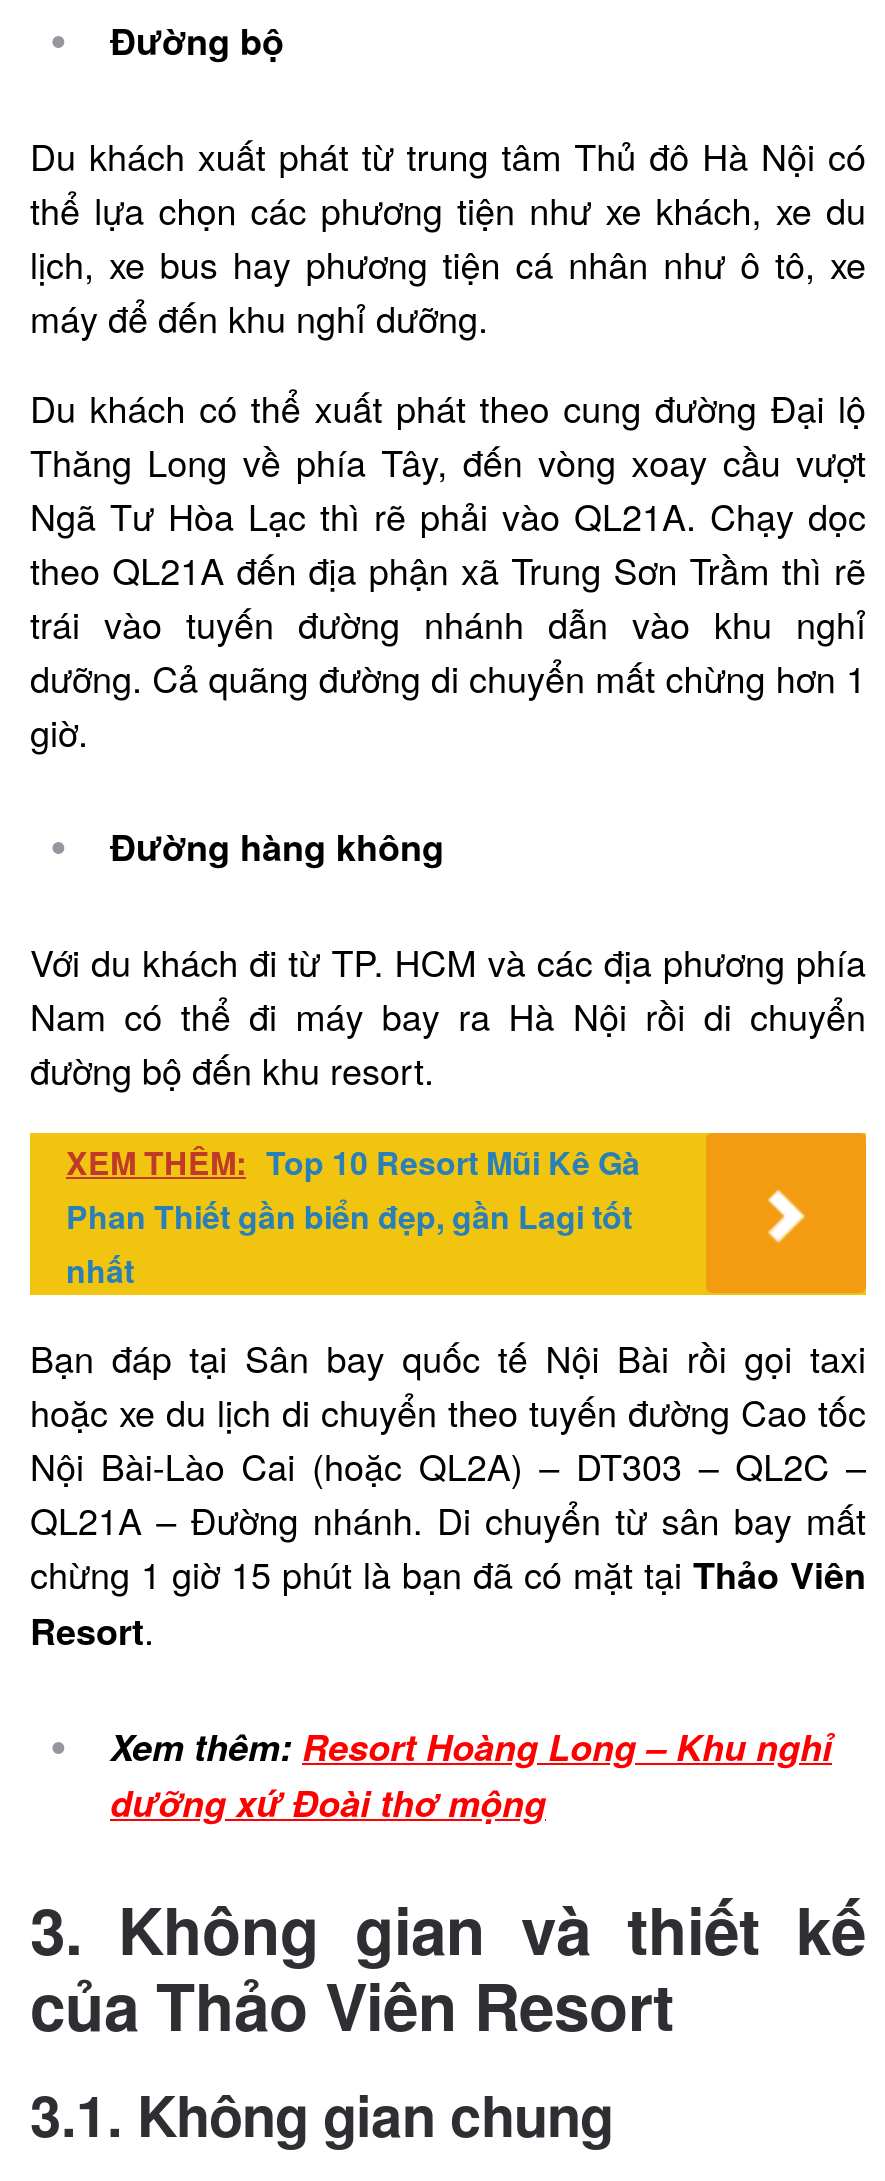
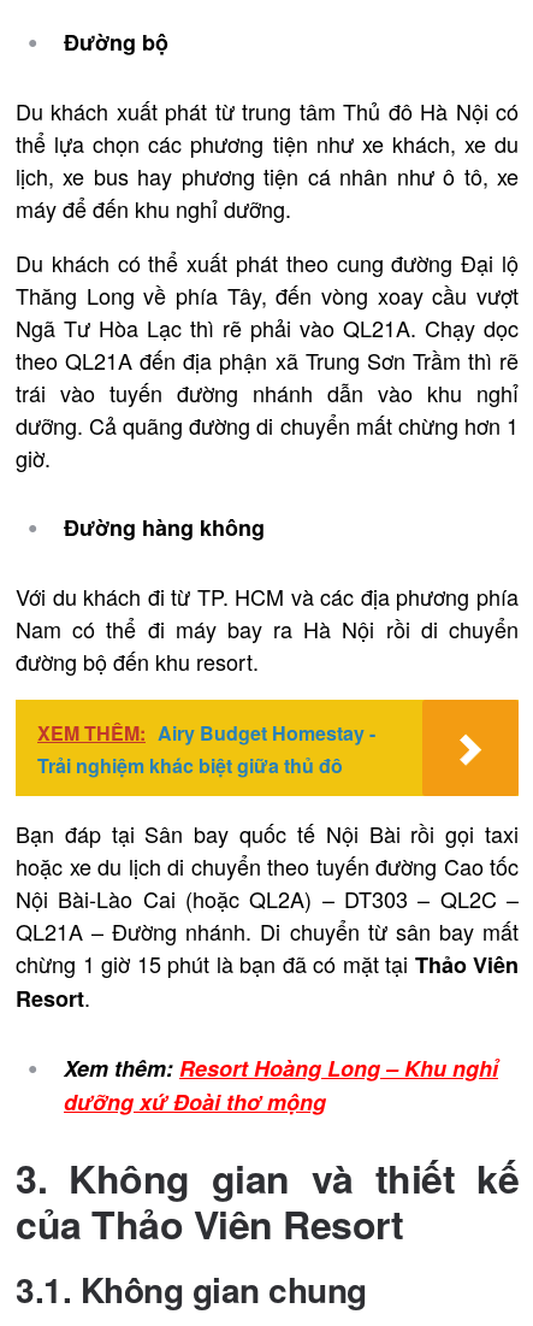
- XEM THÊM: Top 10 Resort Mũi Kê Gà
- Phan Thiết gần biển đẹp, gần Lagi tốt
- nhất
+ XEM THÊM: Airy Budget Homestay -
+ Trải nghiệm khác biệt giữa thủ đô
